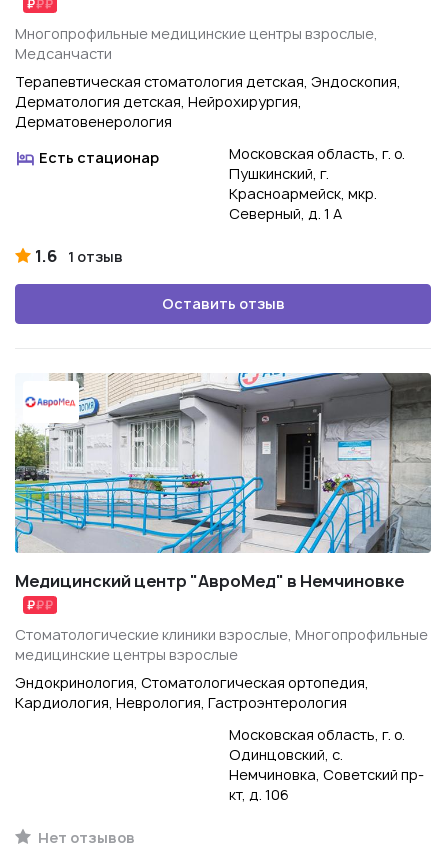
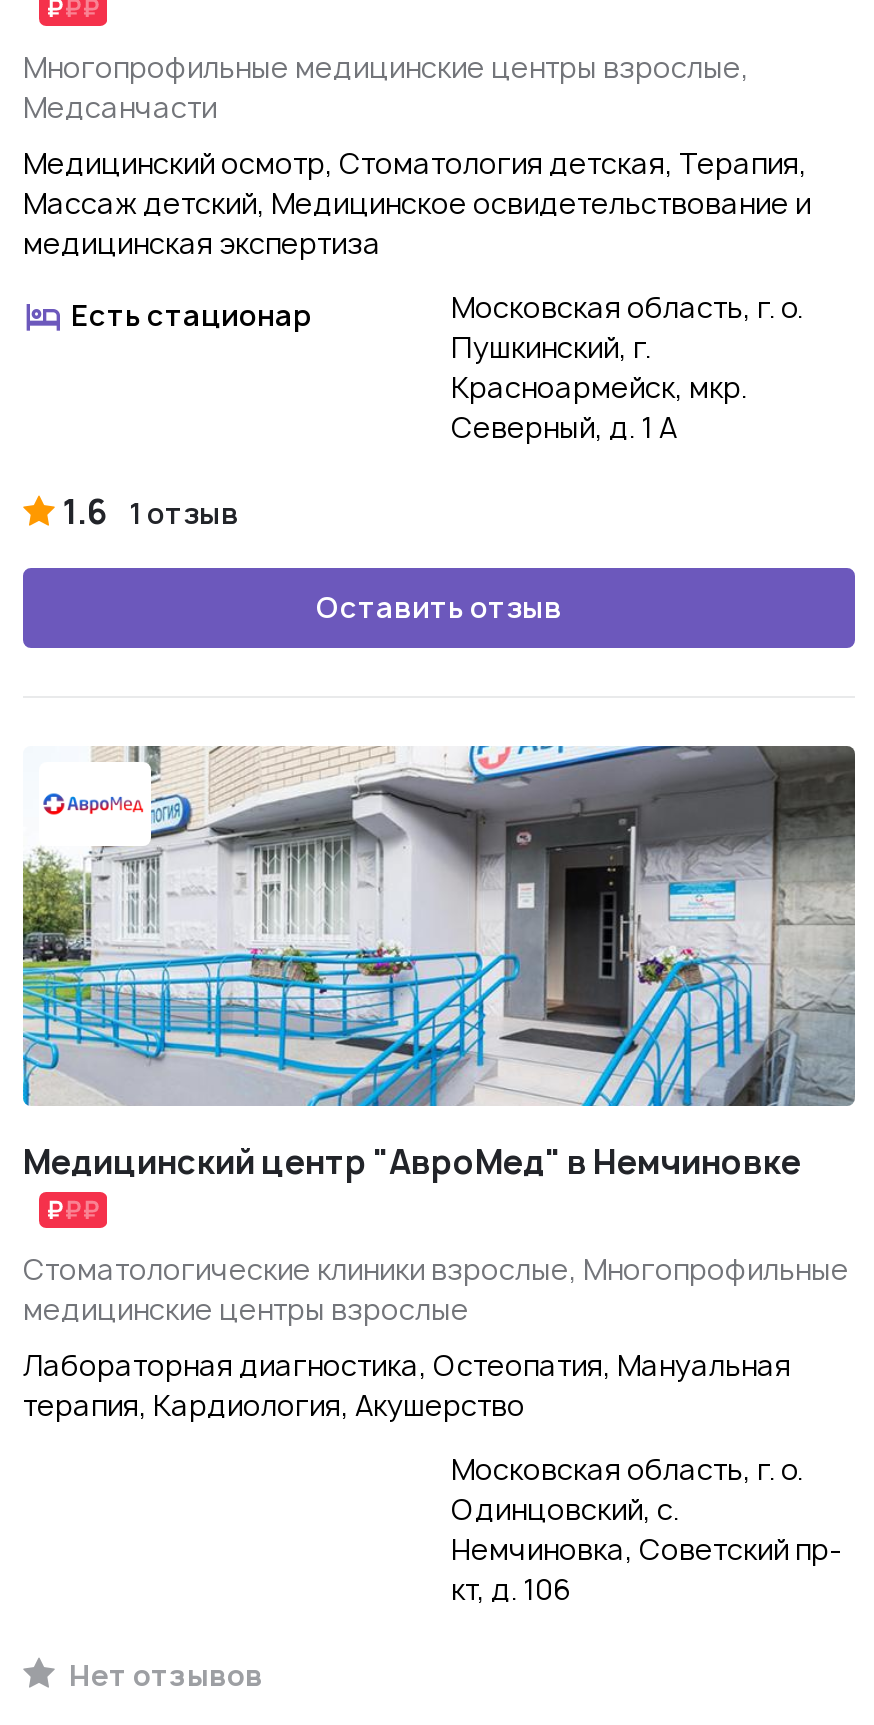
- Терапевтическая стоматология детская, Эндоскопия,
- Дерматология детская, Нейрохирургия,
- Дерматовенерология
+ Медицинский осмотр, Стоматология детская, Терапия,
+ Массаж детский, Медицинское освидетельствование и
+ медицинская экспертиза

- Эндокринология, Стоматологическая ортопедия,
- Кардиология, Неврология, Гастроэнтерология
+ Лабораторная диагностика, Остеопатия, Мануальная
+ терапия, Кардиология, Акушерство
